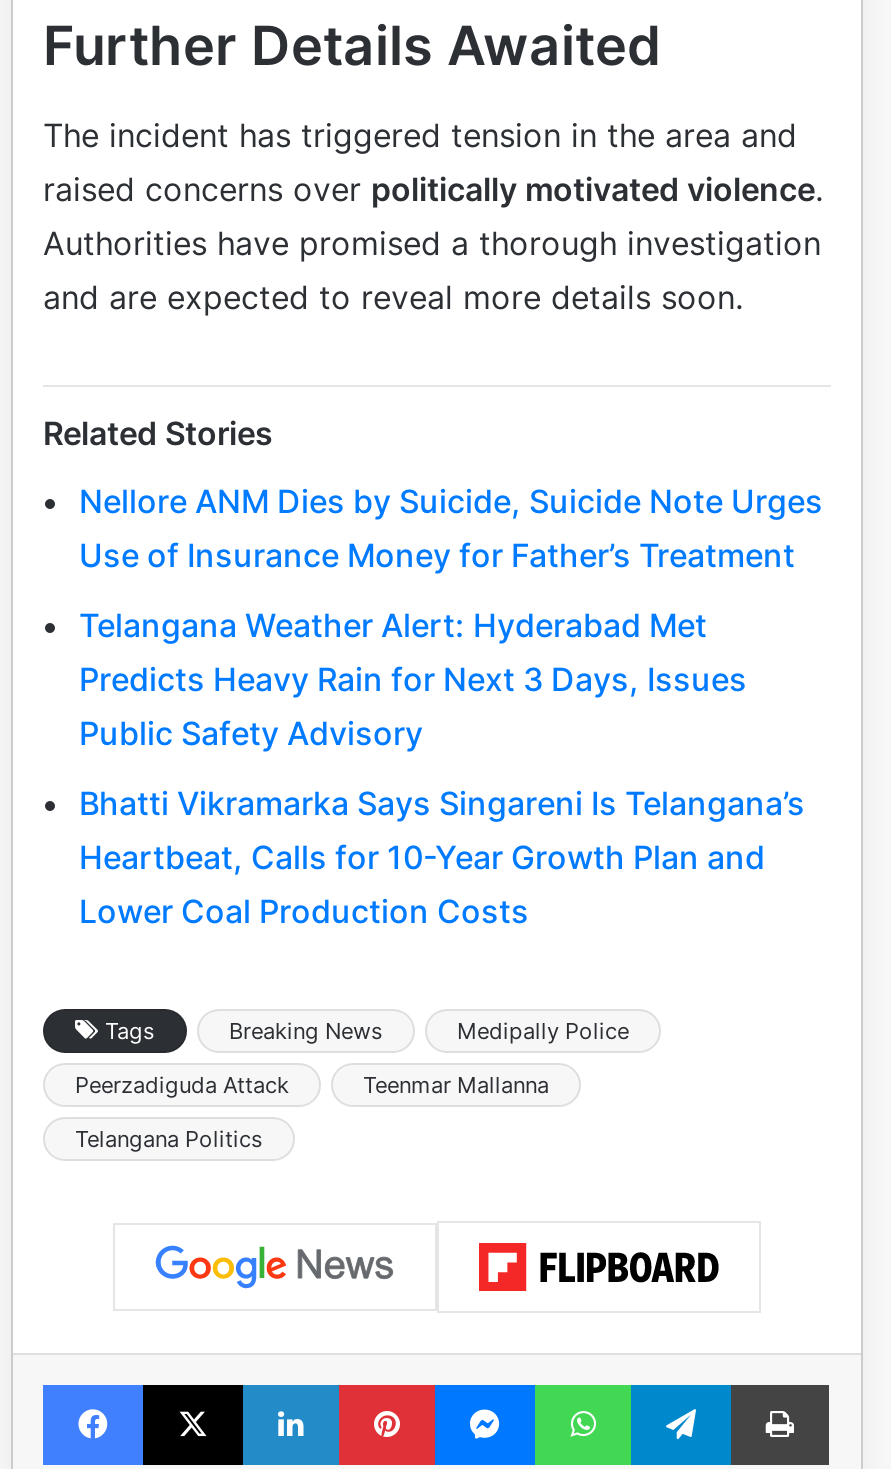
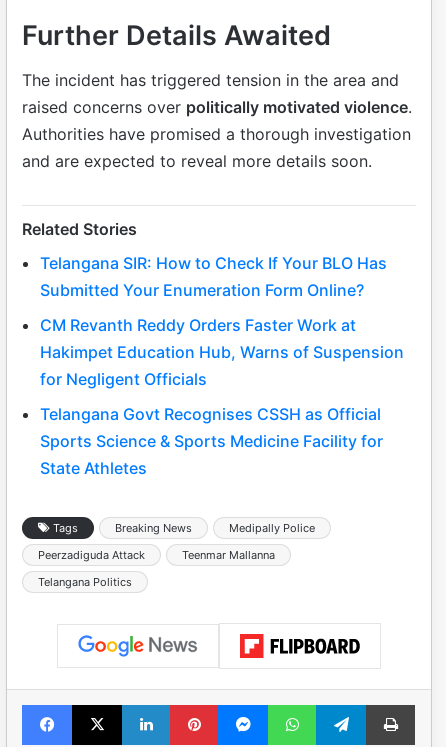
- Nellore ANM Dies by Suicide, Suicide Note Urges
- Use of Insurance Money for Father’s Treatment
+ Telangana SIR: How to Check If Your BLO Has
+ Submitted Your Enumeration Form Online?

- Telangana Weather Alert: Hyderabad Met
- Predicts Heavy Rain for Next 3 Days, Issues
- Public Safety Advisory
+ CM Revanth Reddy Orders Faster Work at
+ Hakimpet Education Hub, Warns of Suspension
+ for Negligent Officials

- Bhatti Vikramarka Says Singareni Is Telangana’s
- Heartbeat, Calls for 10-Year Growth Plan and
- Lower Coal Production Costs
+ Telangana Govt Recognises CSSH as Official
+ Sports Science & Sports Medicine Facility for
+ State Athletes
